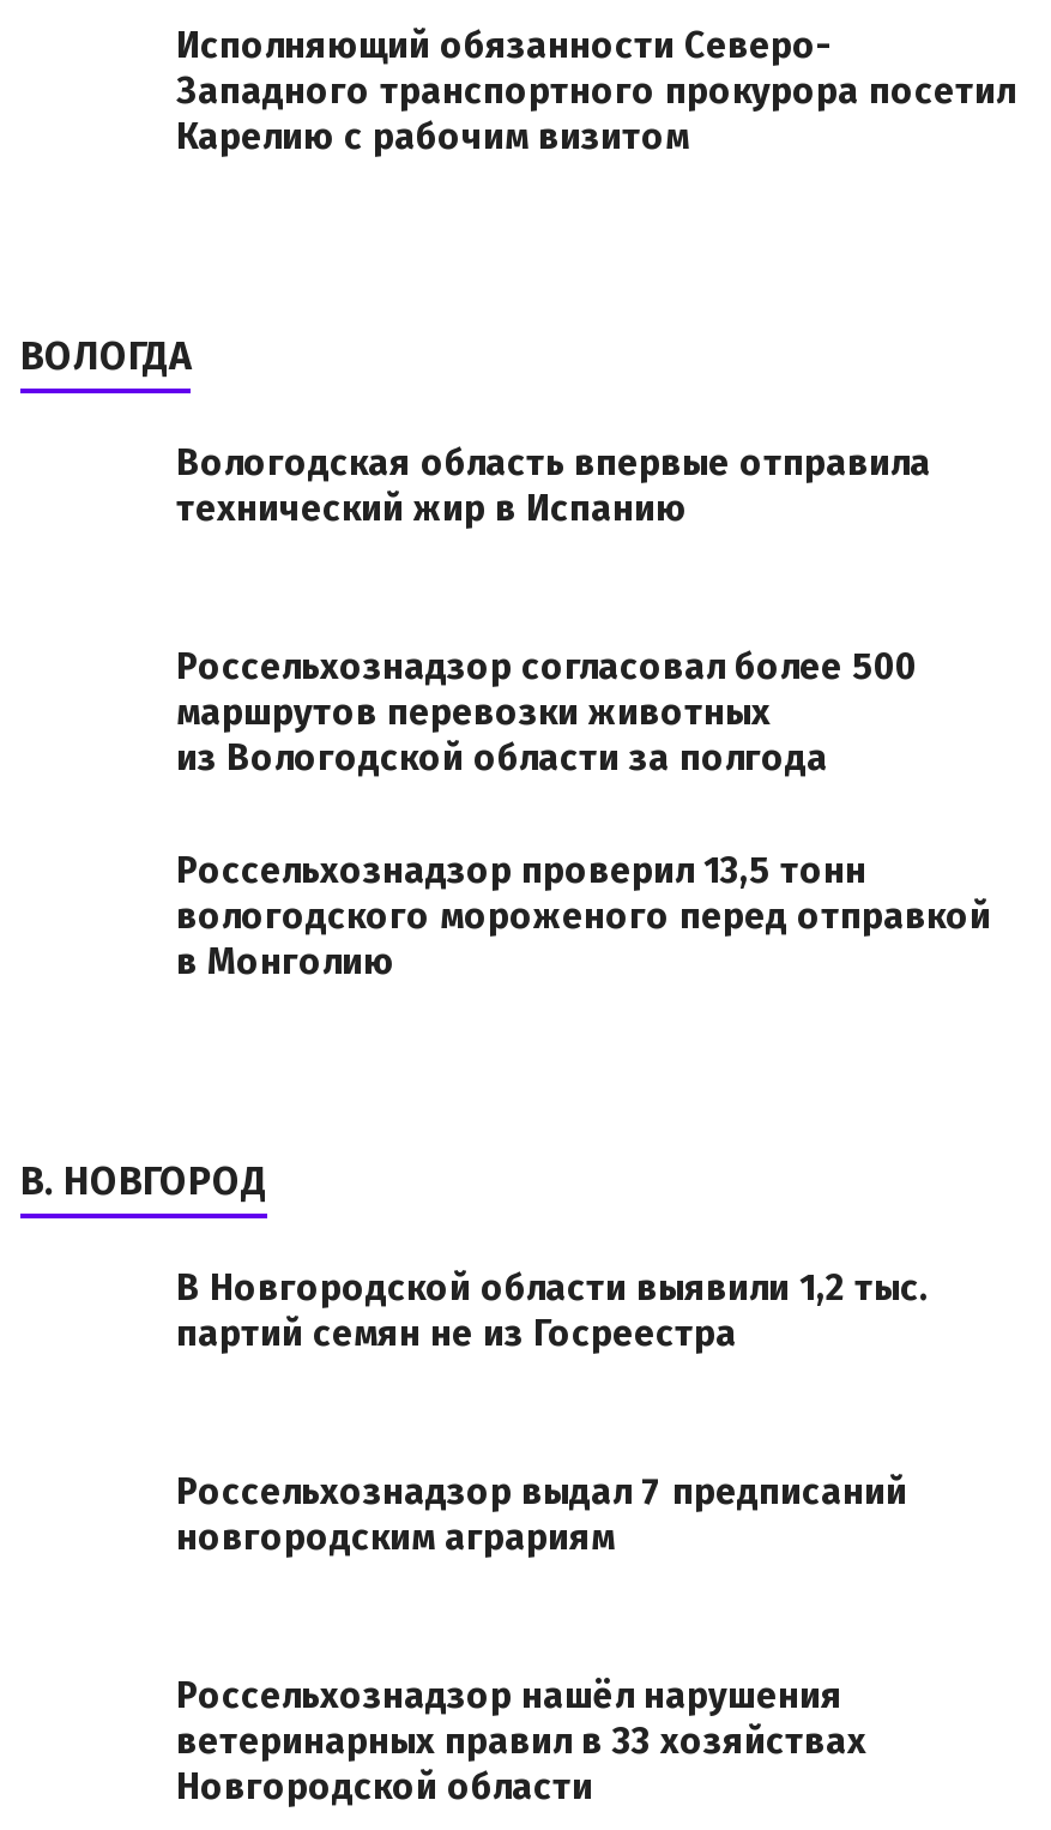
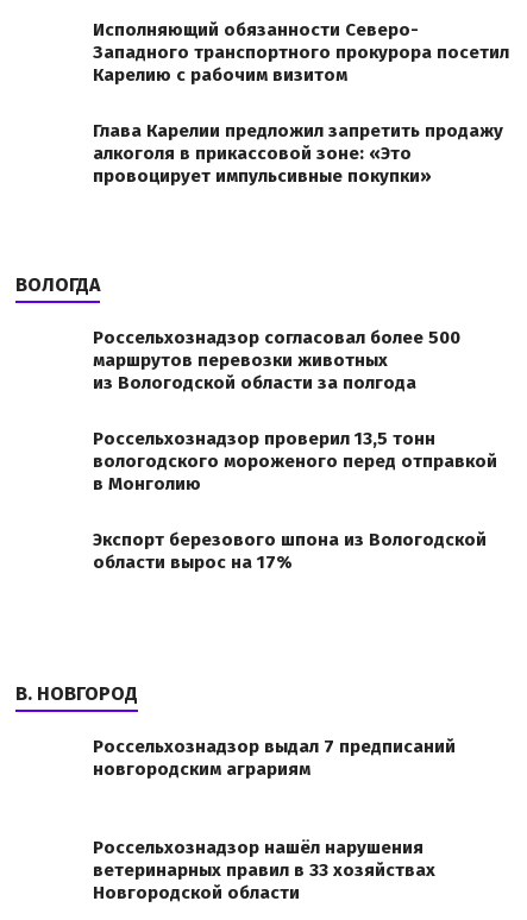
+ Глава Карелии предложил запретить продажу
+ алкоголя в прикассовой зоне: «Это
+ провоцирует импульсивные покупки»

moved down: ВОЛОГДА

- Вологодская область впервые отправила
- технический жир в Испанию

+ Экспорт березового шпона из Вологодской
+ области вырос на 17%

moved down: В. НОВГОРОД

- В Новгородской области выявили 1,2 тыс.
- партий семян не из Госреестра
